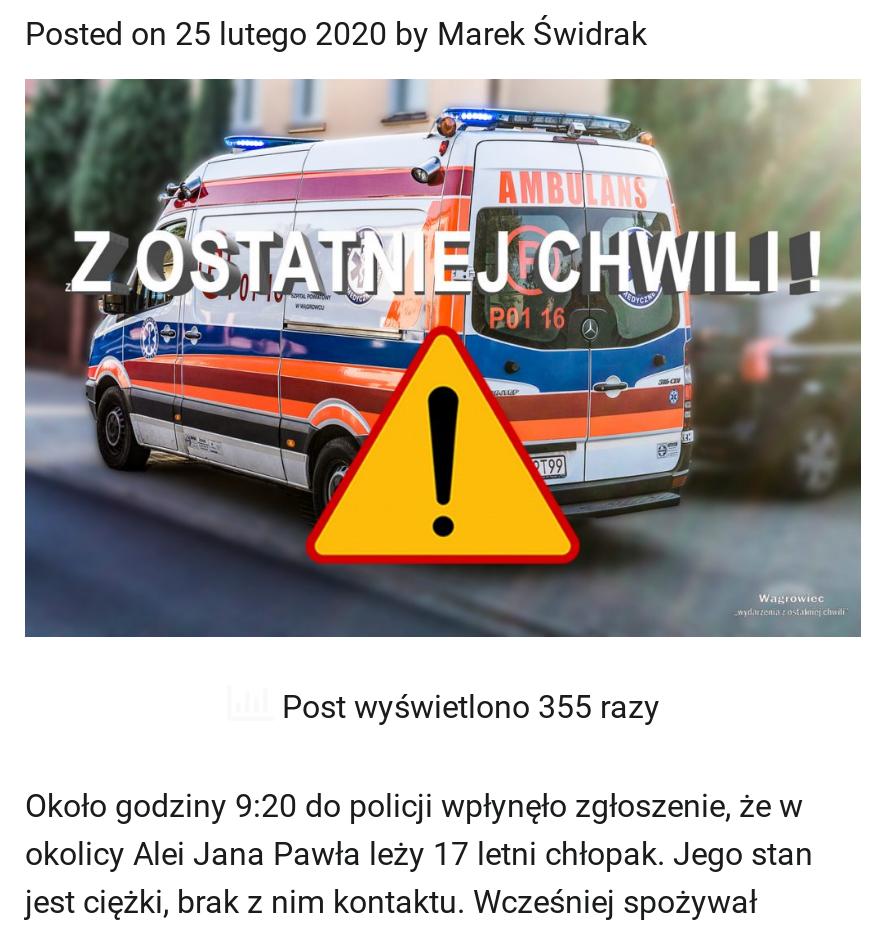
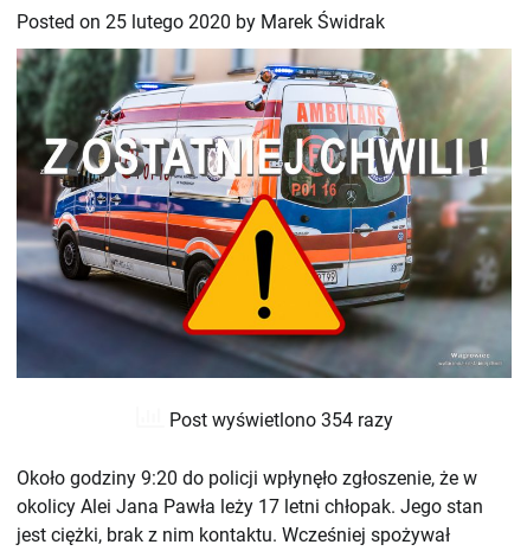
- Post wyświetlono 355 razy
+ Post wyświetlono 354 razy
